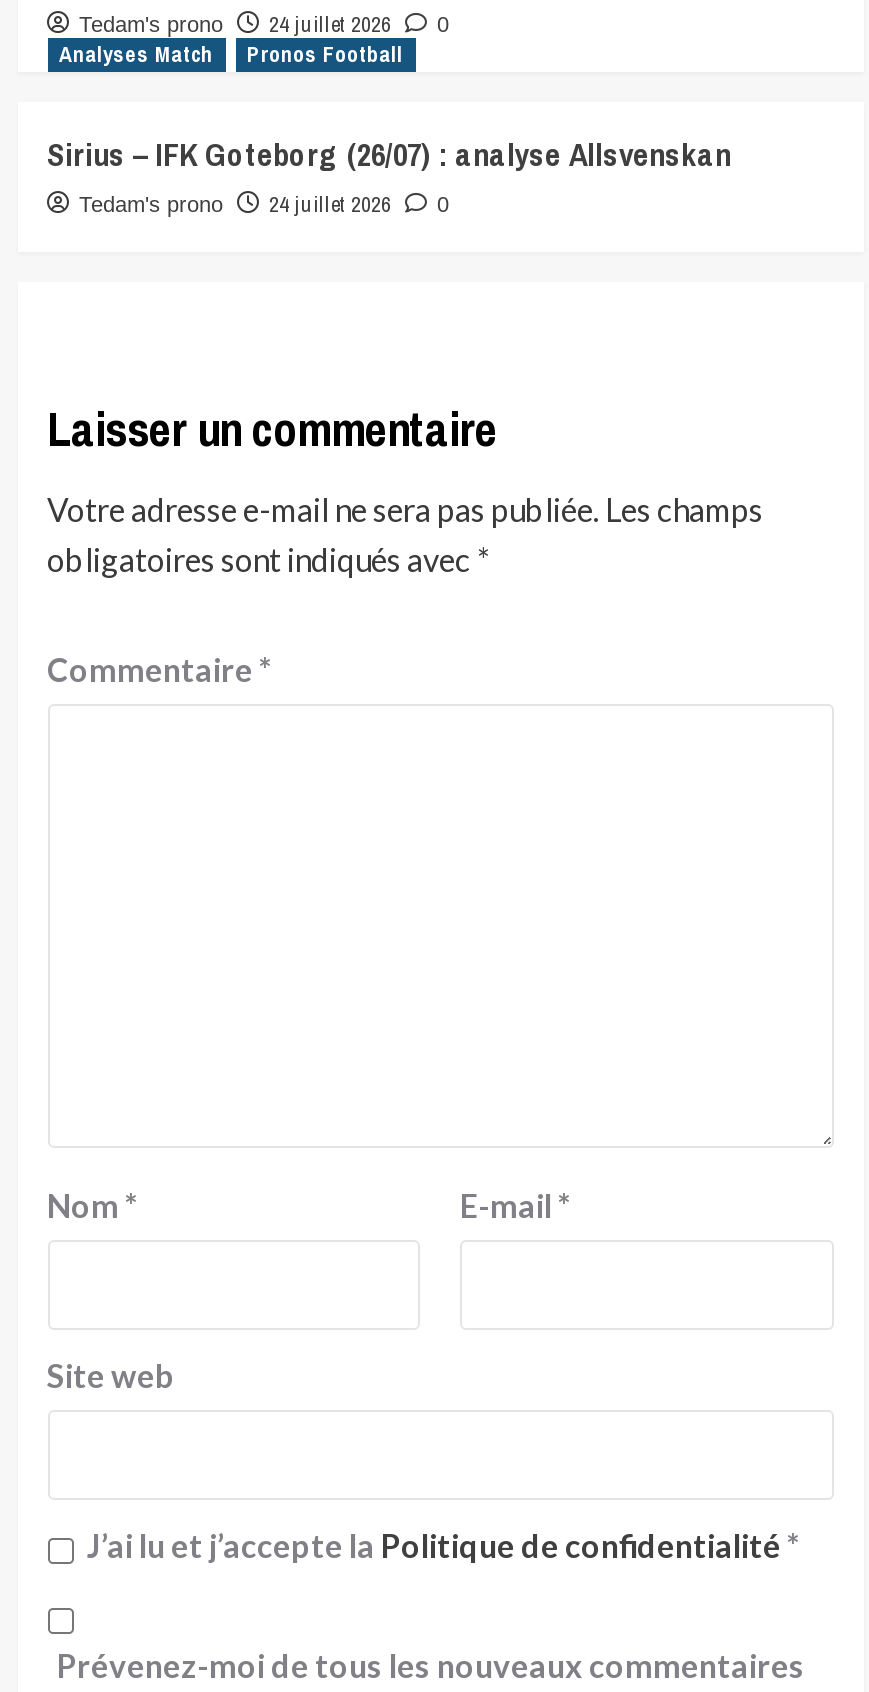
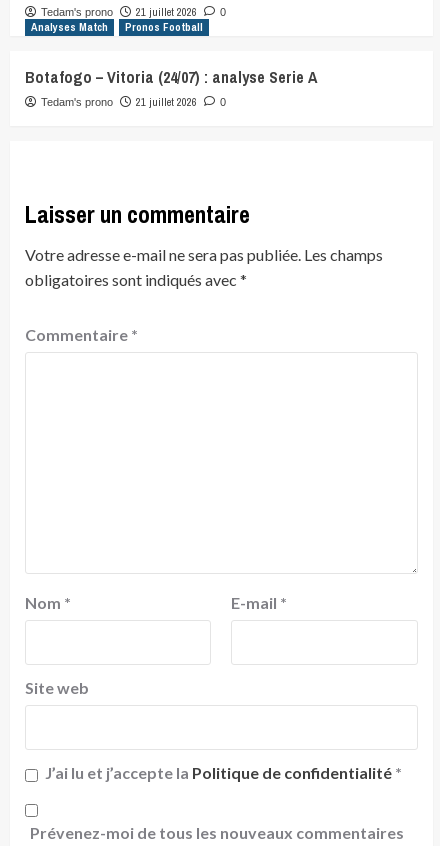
- Tedam's prono 24 juillet 2026 0
+ Tedam's prono 21 juillet 2026 0

- Sirius – IFK Goteborg (26/07) : analyse Allsvenskan
+ Botafogo – Vitoria (24/07) : analyse Serie A

- Tedam's prono 24 juillet 2026 0
+ Tedam's prono 21 juillet 2026 0
